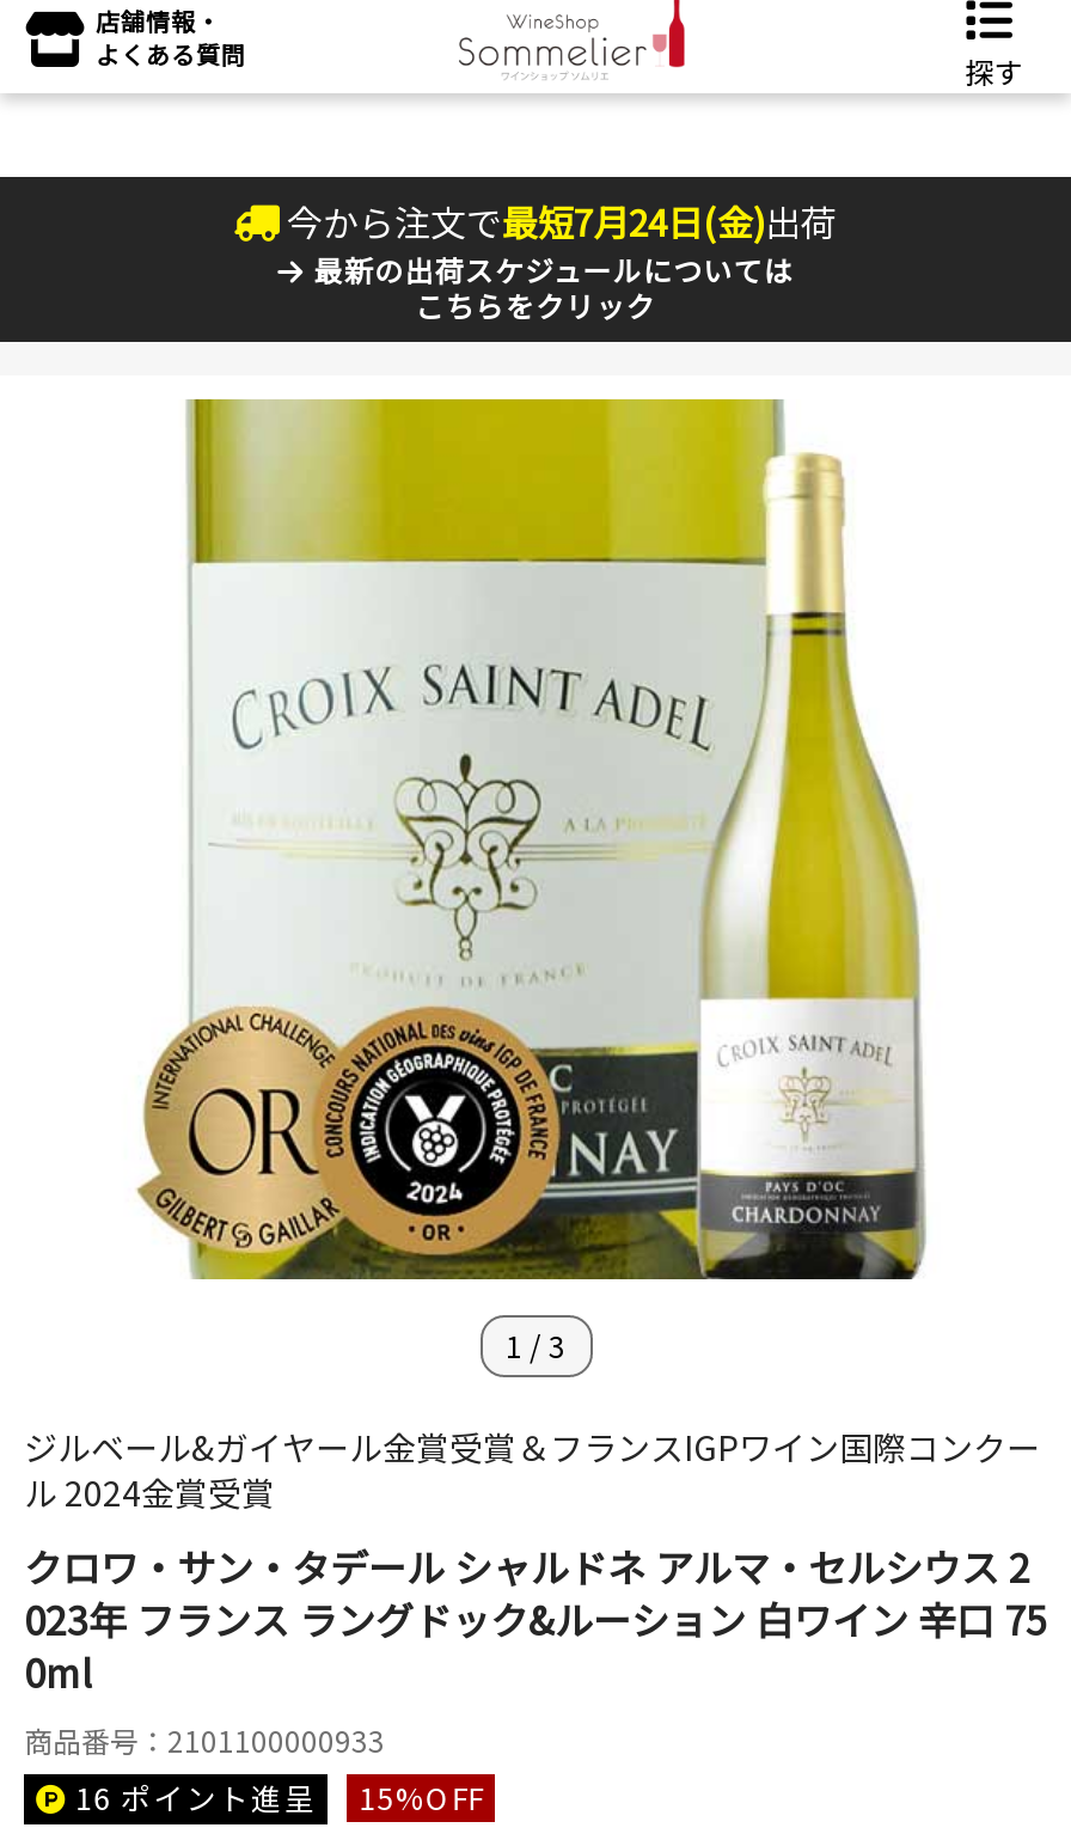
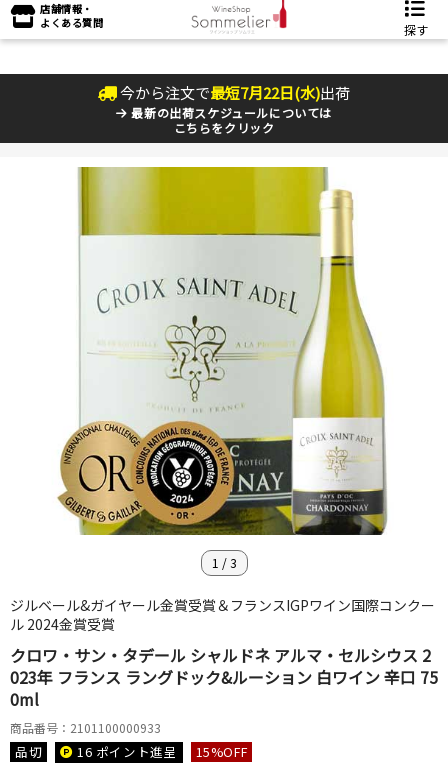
- 今から注文で最短7月24日(金)出荷
+ 今から注文で最短7月22日(水)出荷

+ 品切
